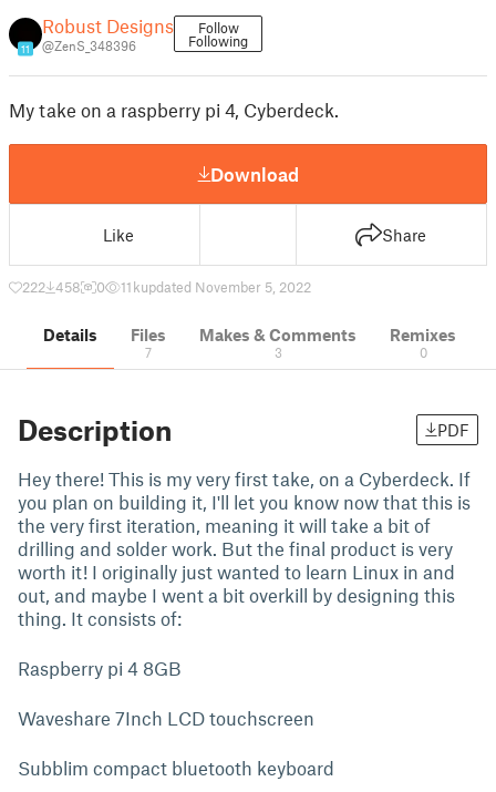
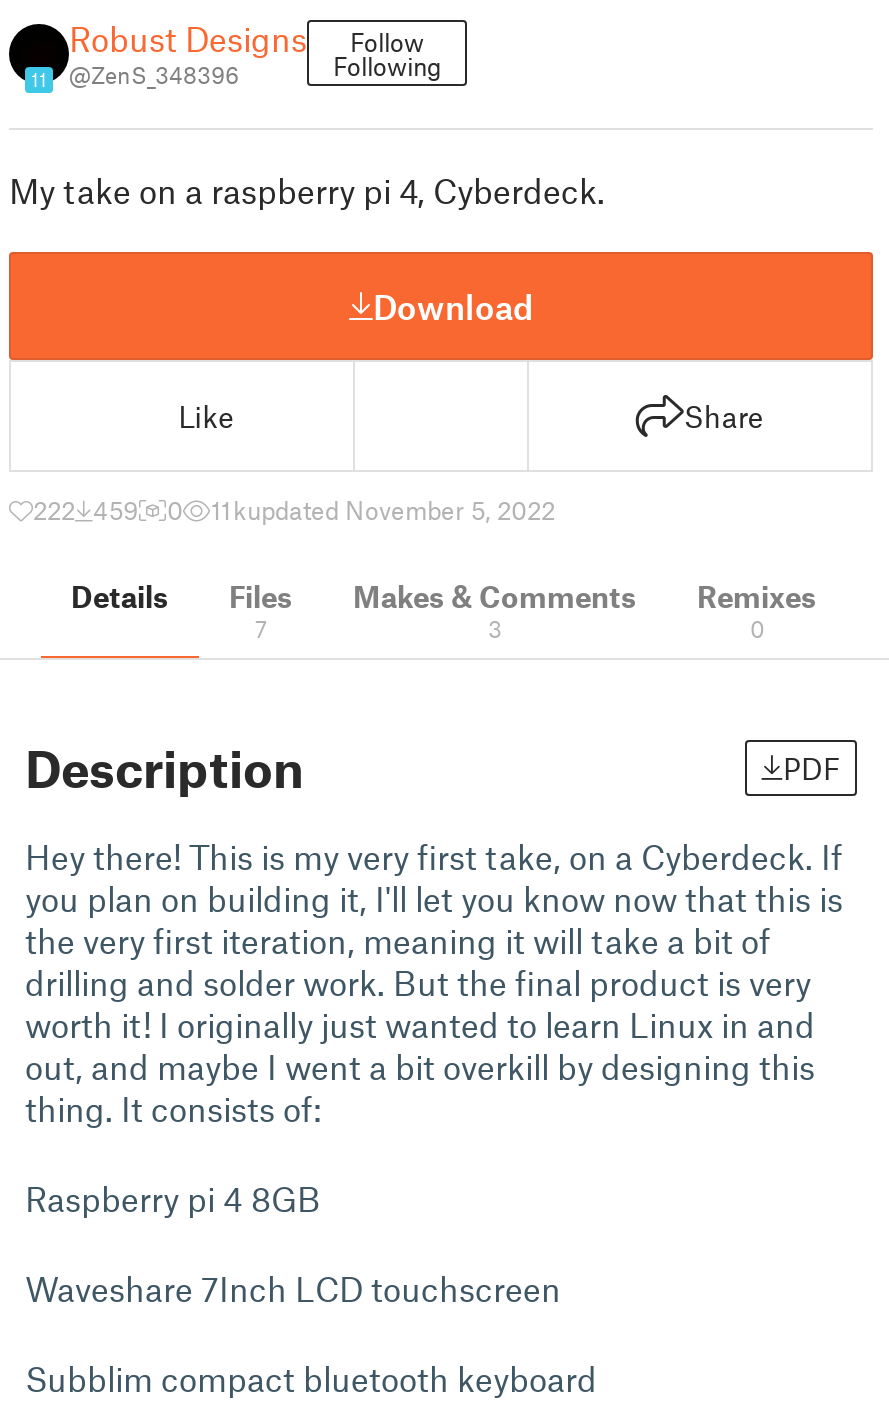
- 222 458
+ 222 459
